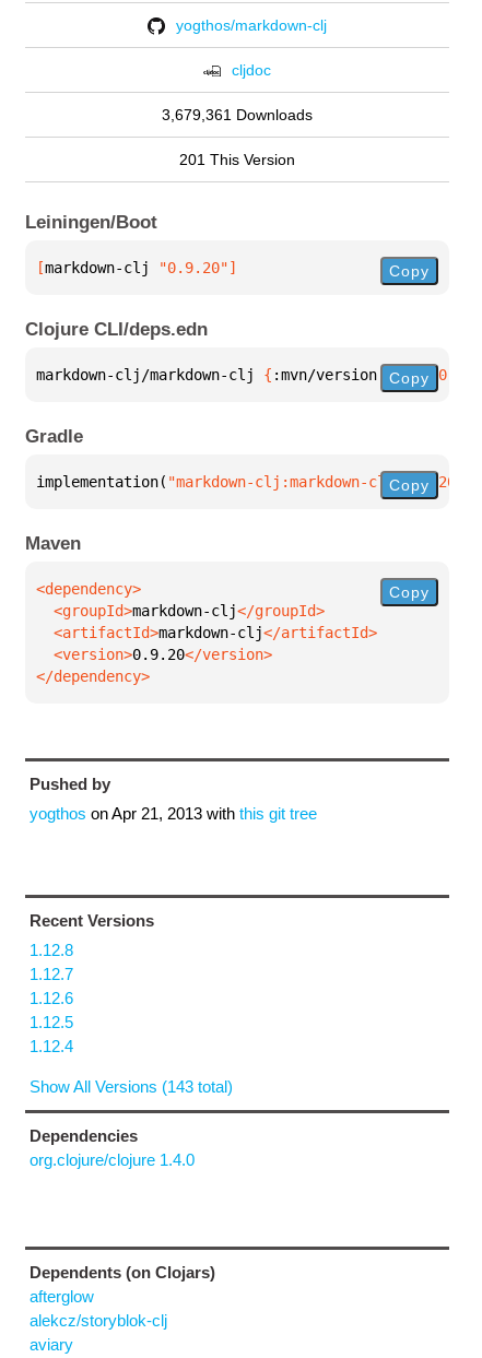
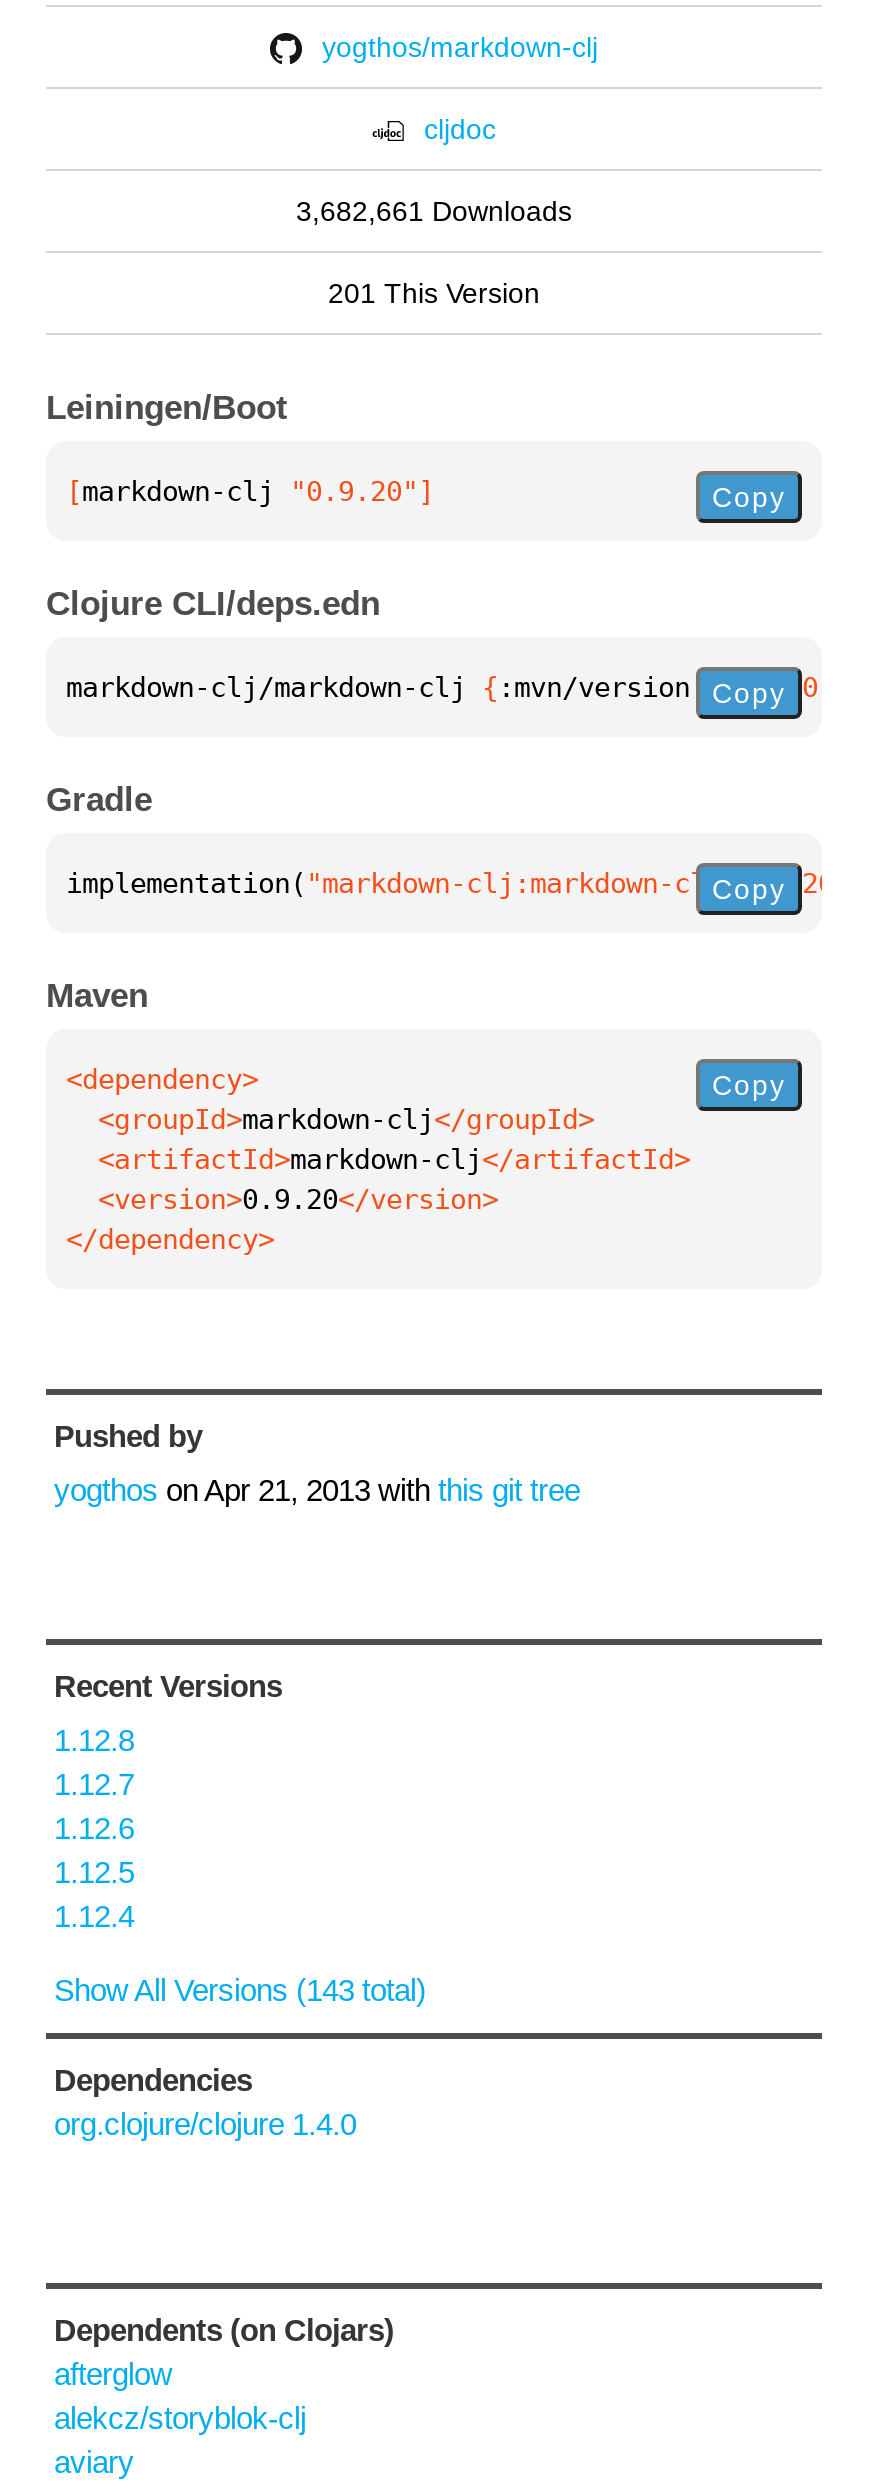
- 3,679,361 Downloads
+ 3,682,661 Downloads
